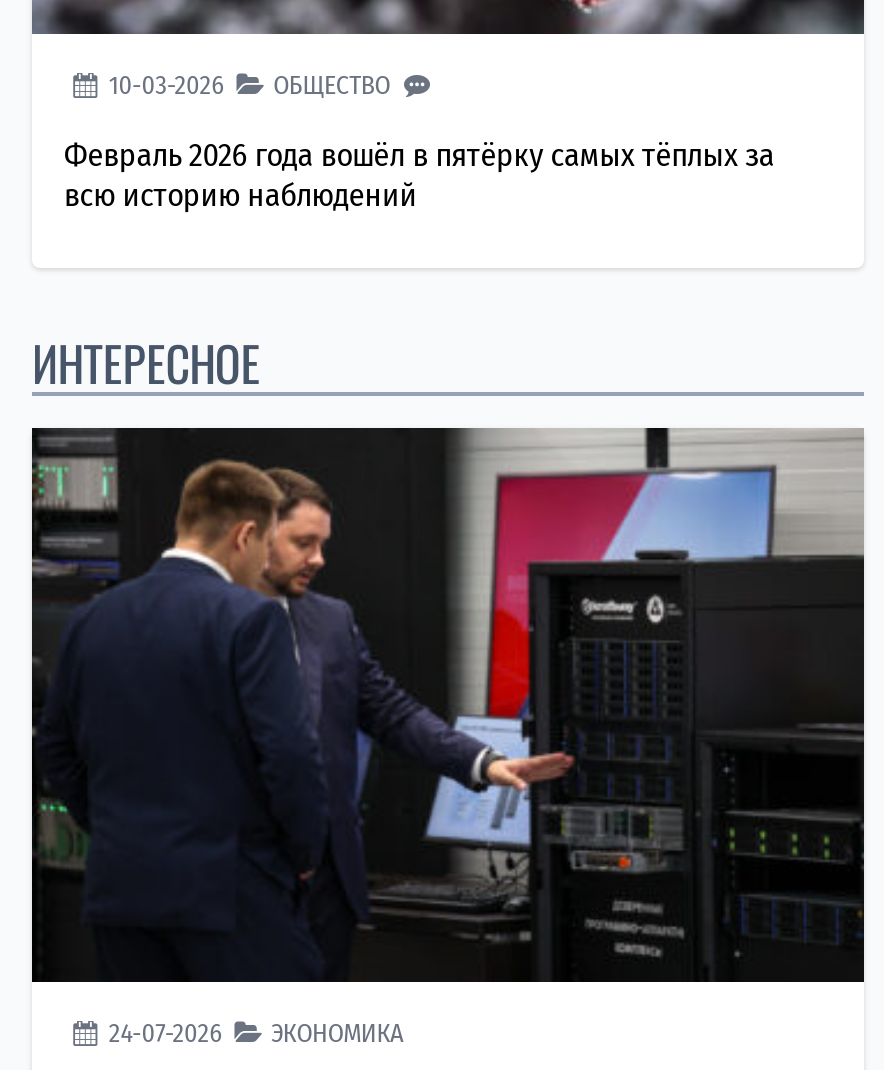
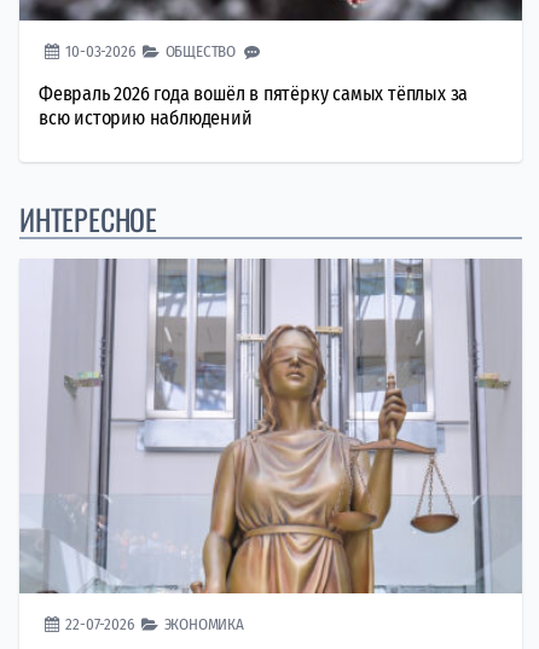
- [image]
- 24-07-2026 ЭКОНОМИКА
+ [image]
+ 22-07-2026 ЭКОНОМИКА
